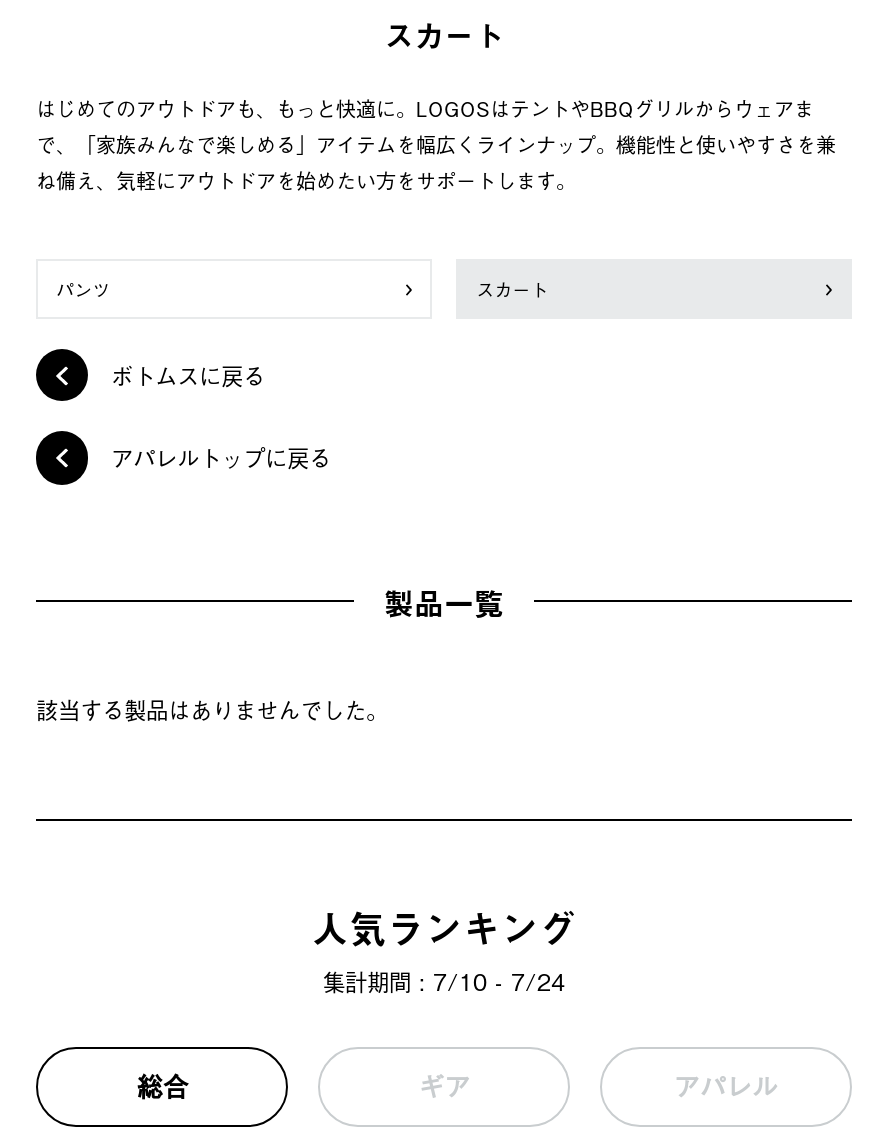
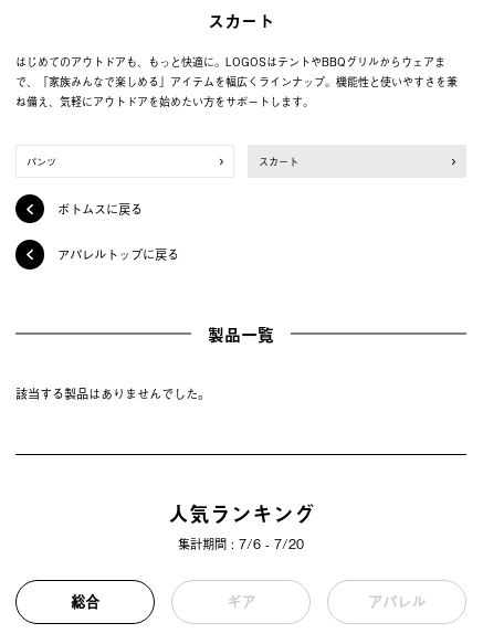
- 集計期間 : 7/10 - 7/24
+ 集計期間 : 7/6 - 7/20
